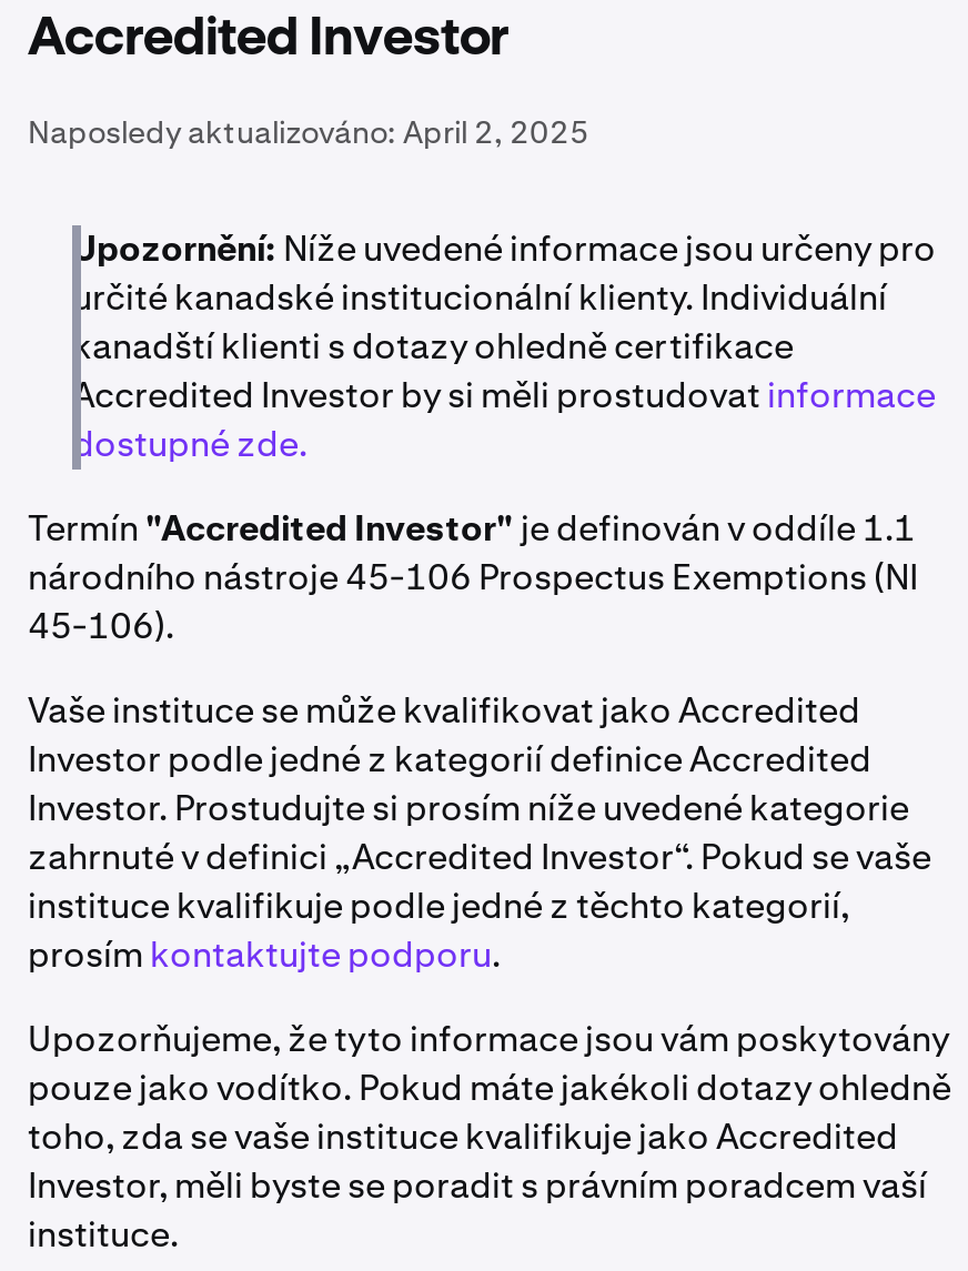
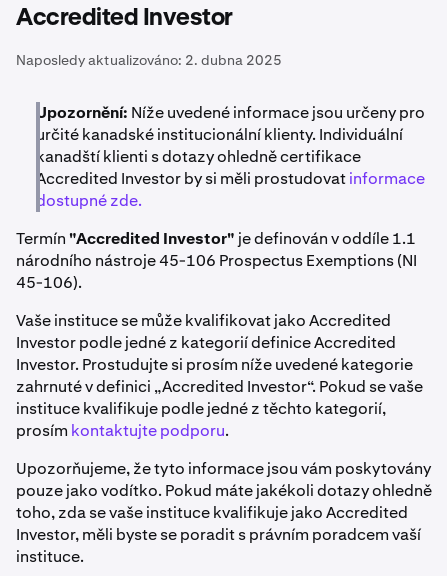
- Naposledy aktualizováno: April 2, 2025
+ Naposledy aktualizováno: 2. dubna 2025
